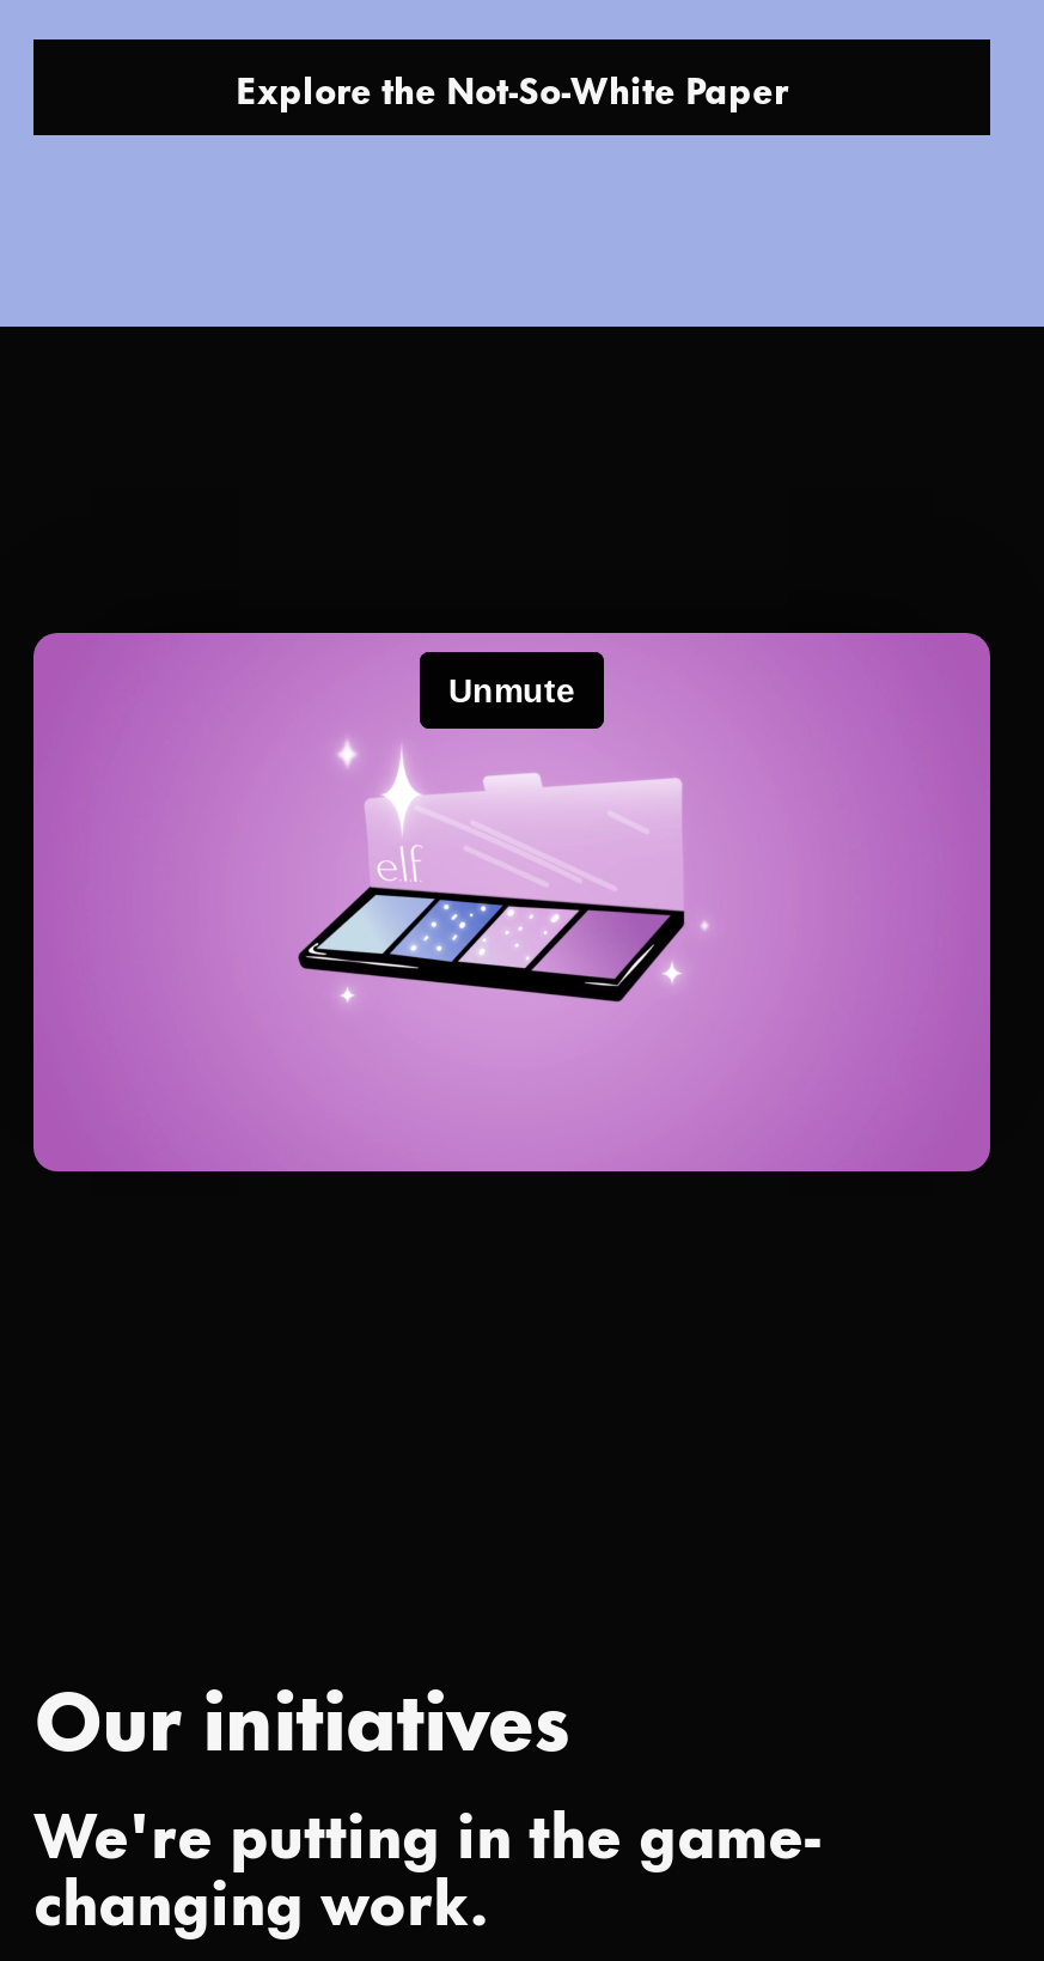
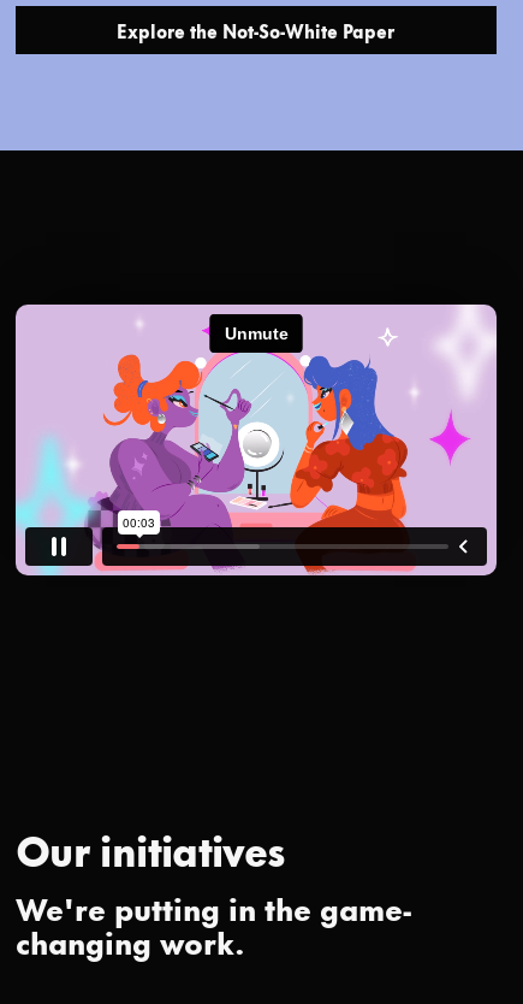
- [image]
+ [image]
